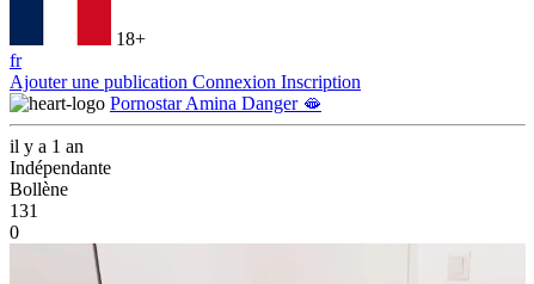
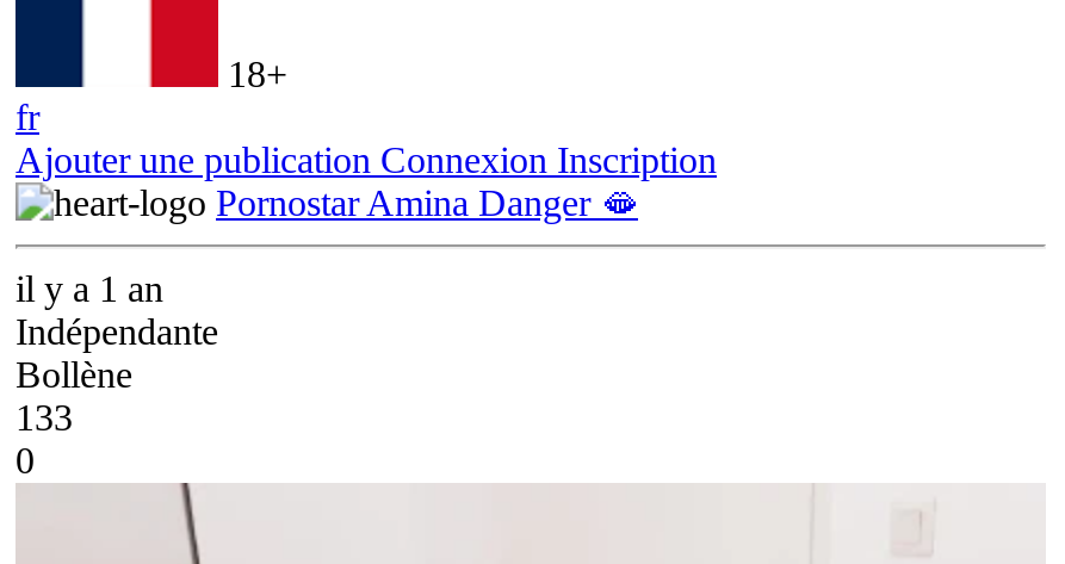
- 131
+ 133
